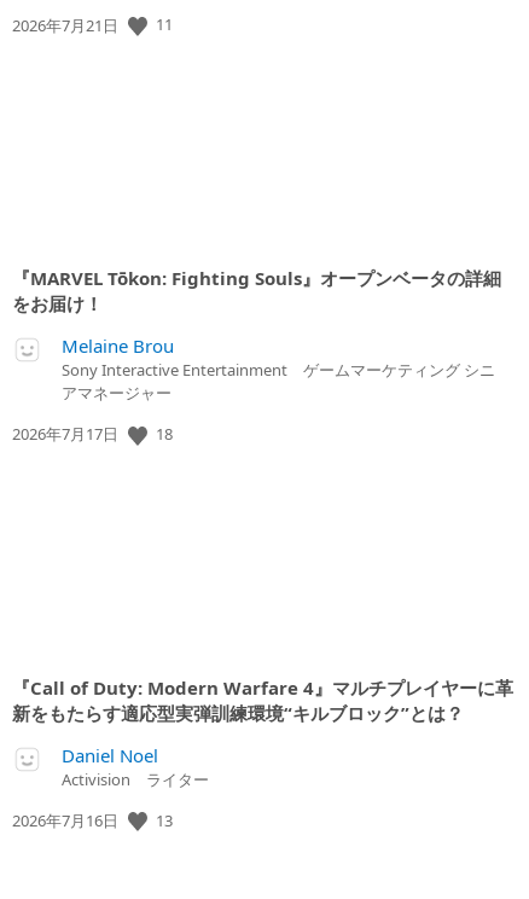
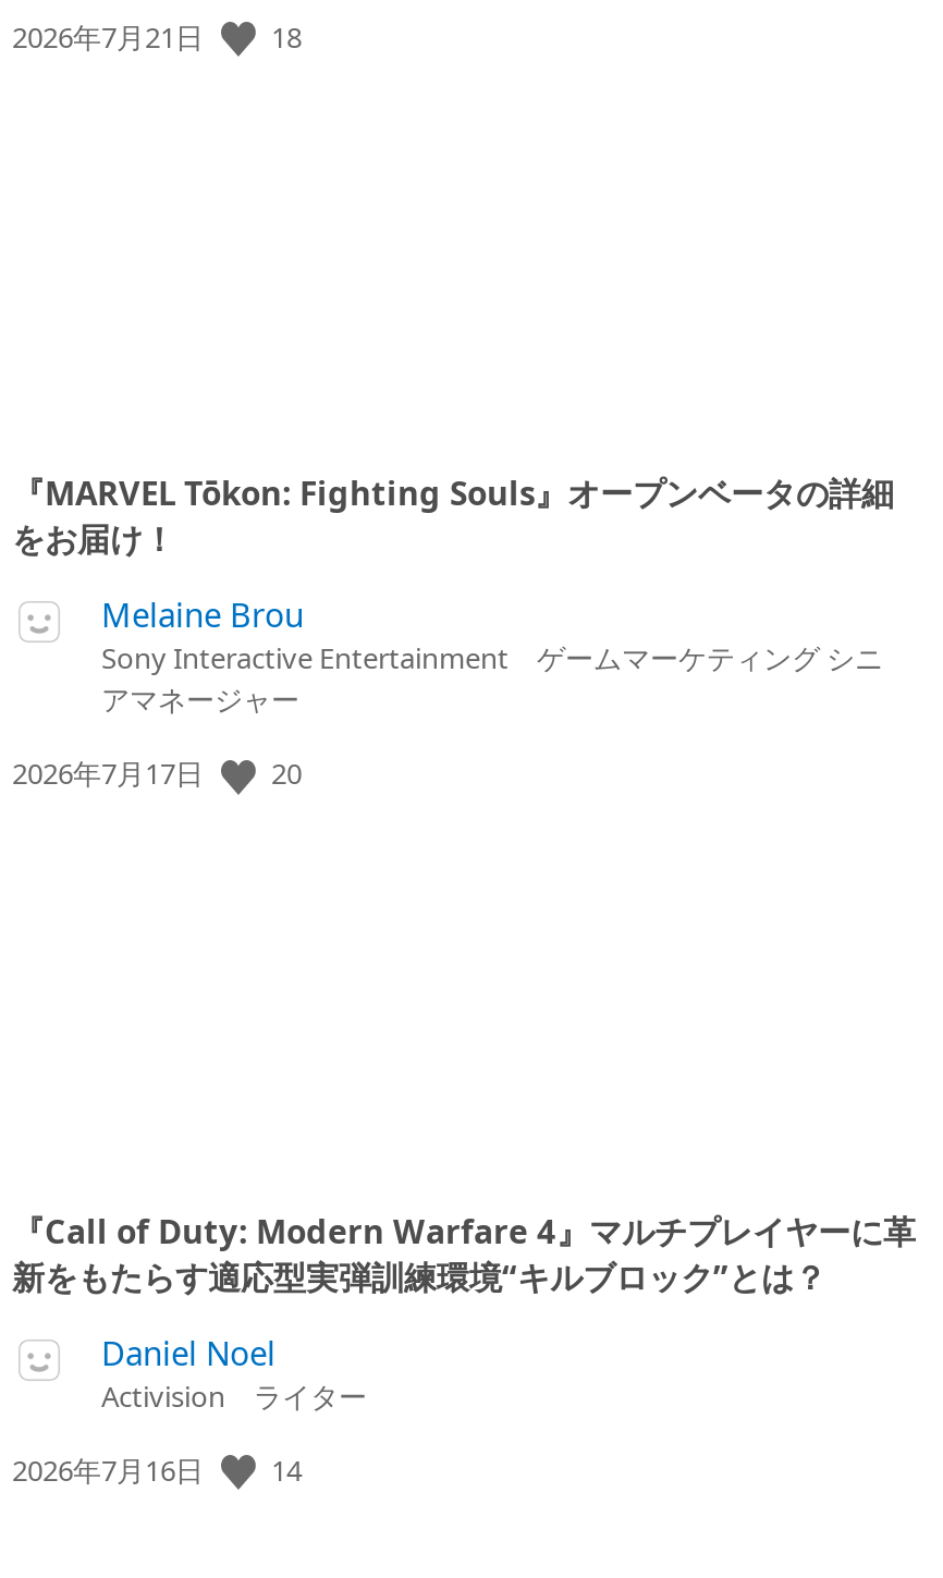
- 11
+ 18

- 18
+ 20

- 13
+ 14
